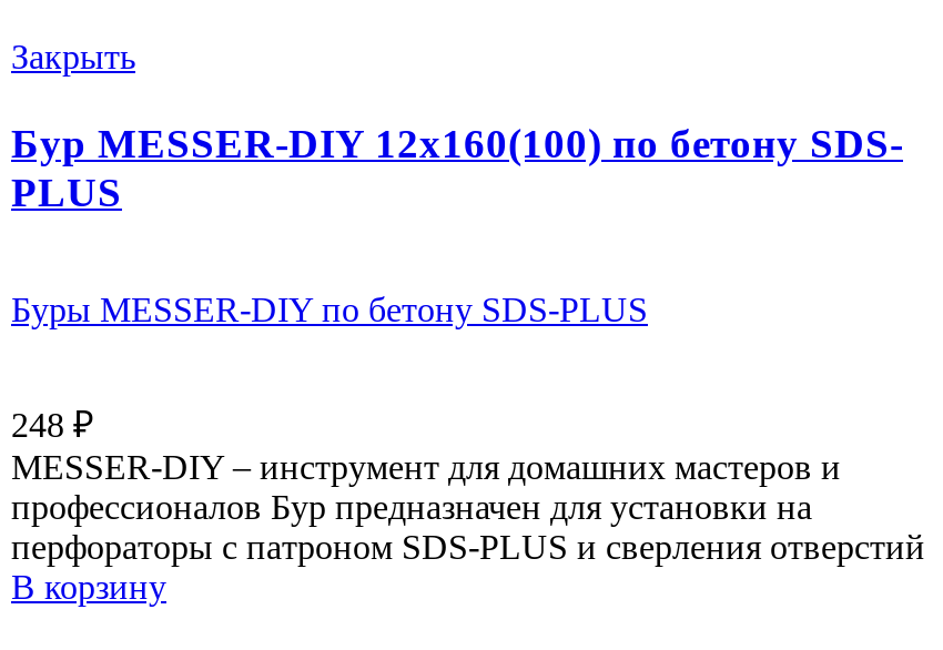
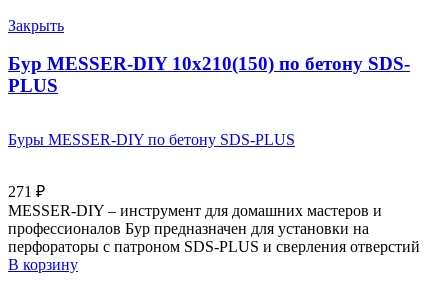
- Бур MESSER-DIY 12х160(100) по бетону SDS-
+ Бур MESSER-DIY 10х210(150) по бетону SDS-

- 248 ₽
+ 271 ₽
